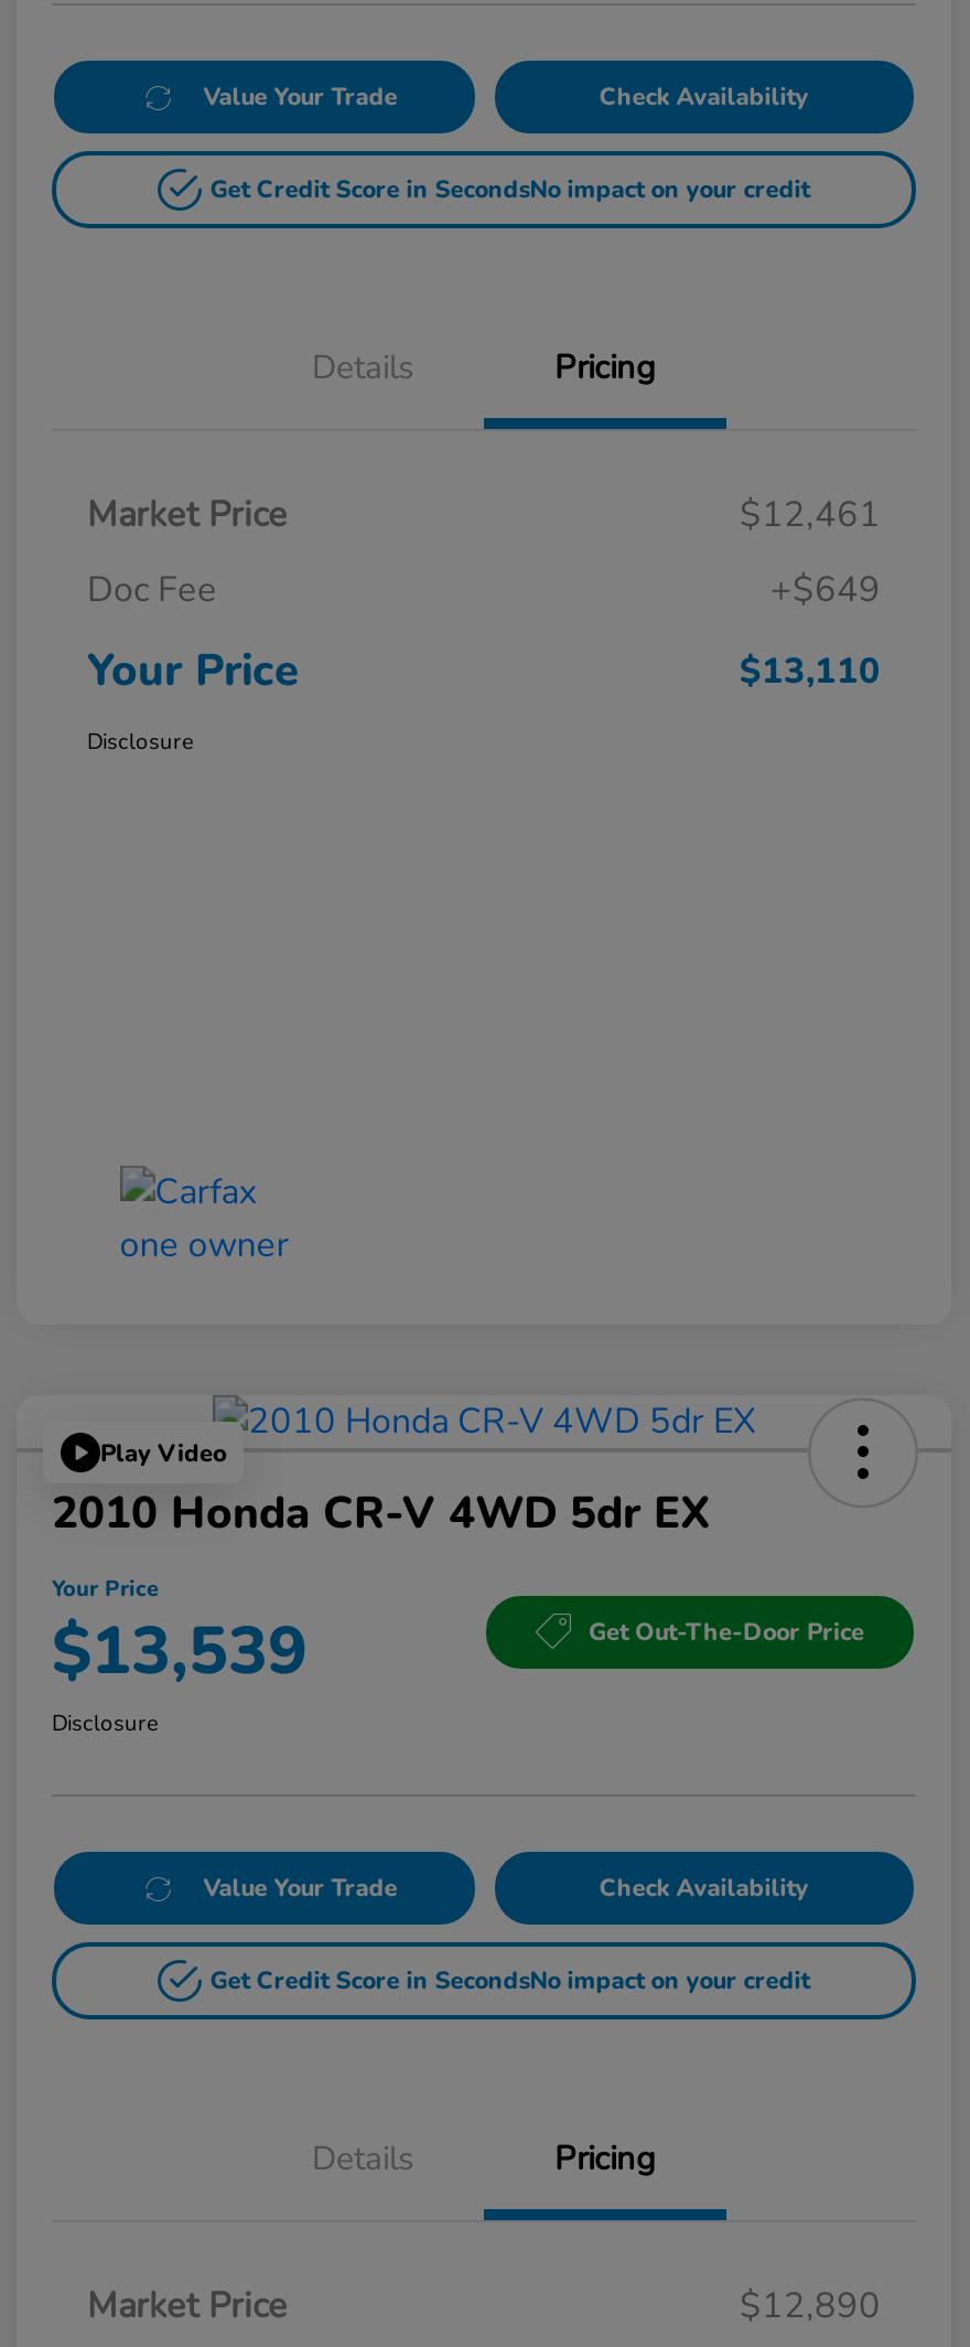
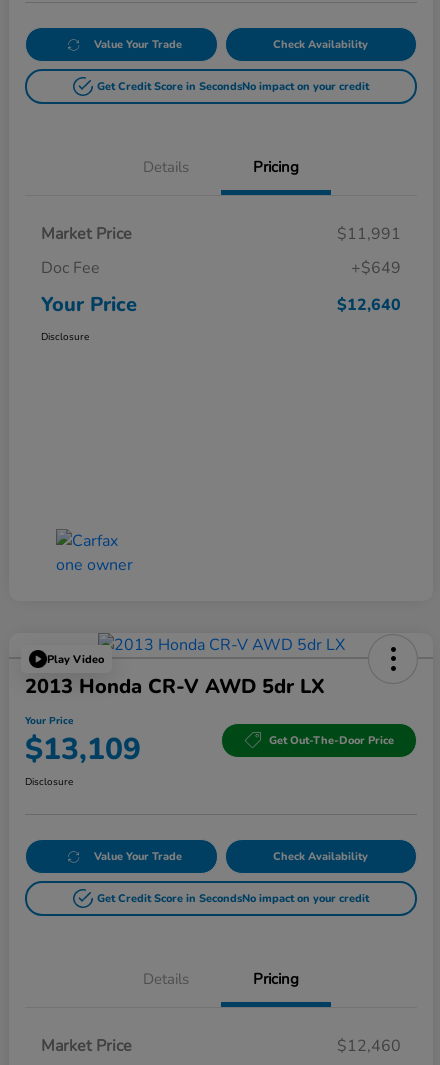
- $12,461
+ $11,991

- $13,110
+ $12,640

- 2010 Honda CR-V 4WD 5dr EX
+ 2013 Honda CR-V AWD 5dr LX

- $13,539
+ $13,109

- $12,890
+ $12,460
